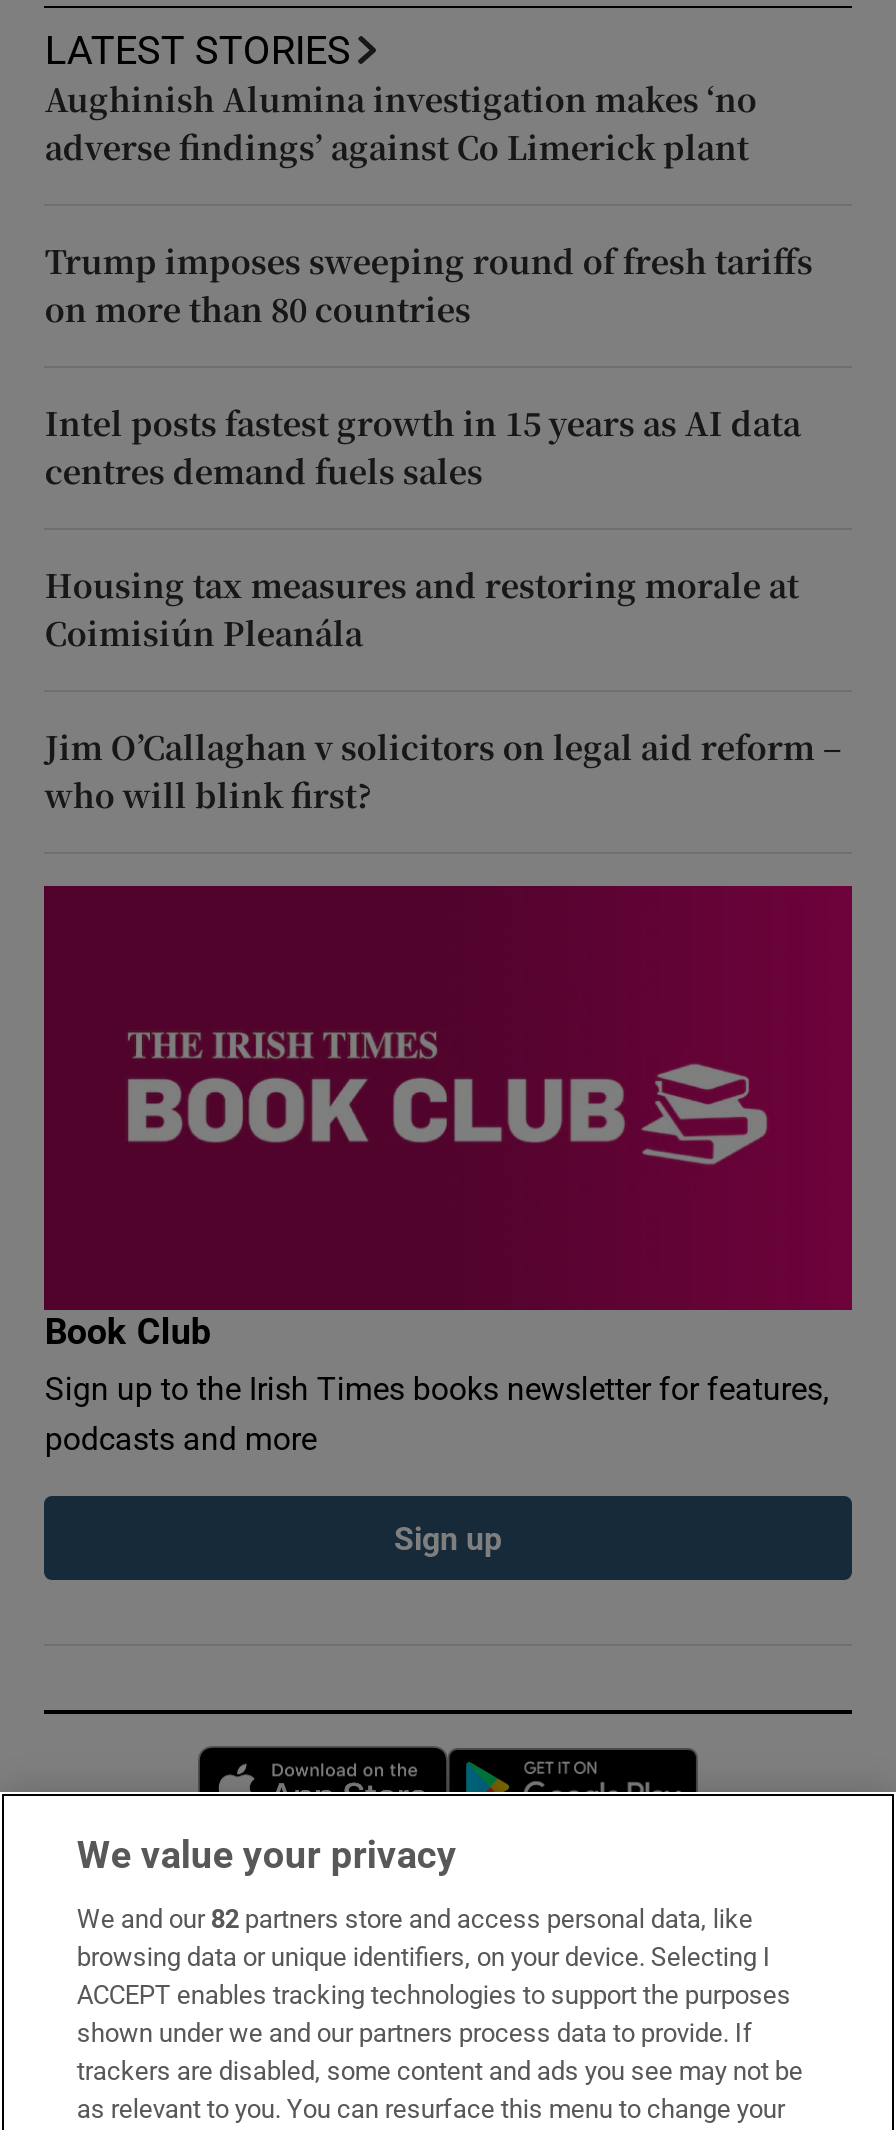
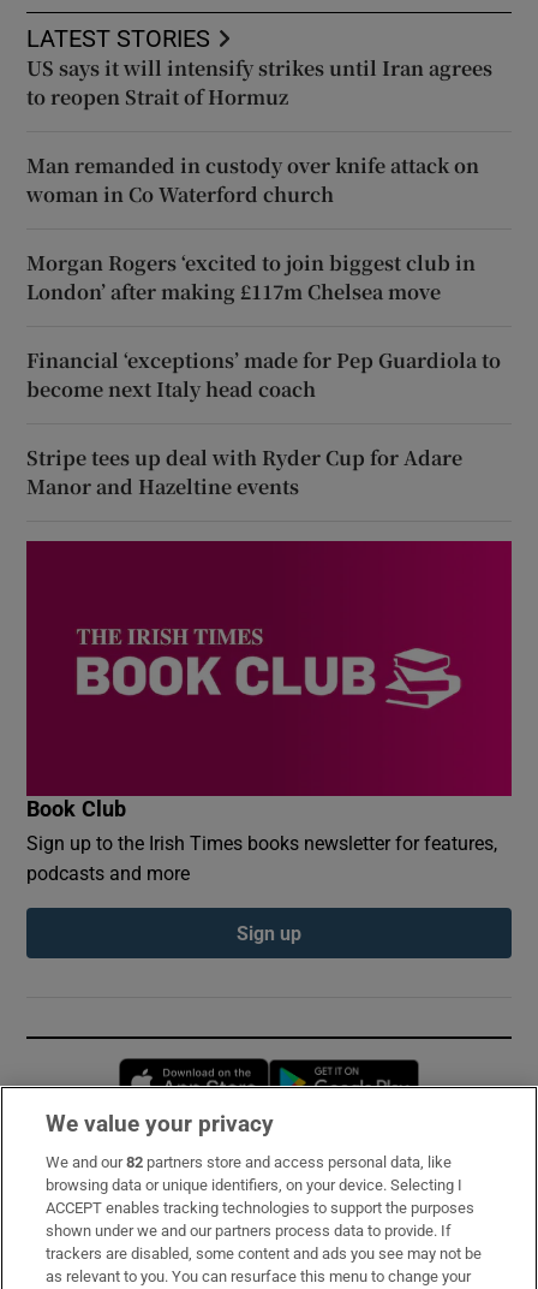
- Aughinish Alumina investigation makes ‘no
- adverse findings’ against Co Limerick plant
+ US says it will intensify strikes until Iran agrees
+ to reopen Strait of Hormuz

- Trump imposes sweeping round of fresh tariffs
- on more than 80 countries
+ Man remanded in custody over knife attack on
+ woman in Co Waterford church

- Intel posts fastest growth in 15 years as AI data
- centres demand fuels sales
+ Morgan Rogers ‘excited to join biggest club in
+ London’ after making £117m Chelsea move

- Housing tax measures and restoring morale at
- Coimisiún Pleanála
+ Financial ‘exceptions’ made for Pep Guardiola to
+ become next Italy head coach

- Jim O’Callaghan v solicitors on legal aid reform –
- who will blink first?
+ Stripe tees up deal with Ryder Cup for Adare
+ Manor and Hazeltine events
